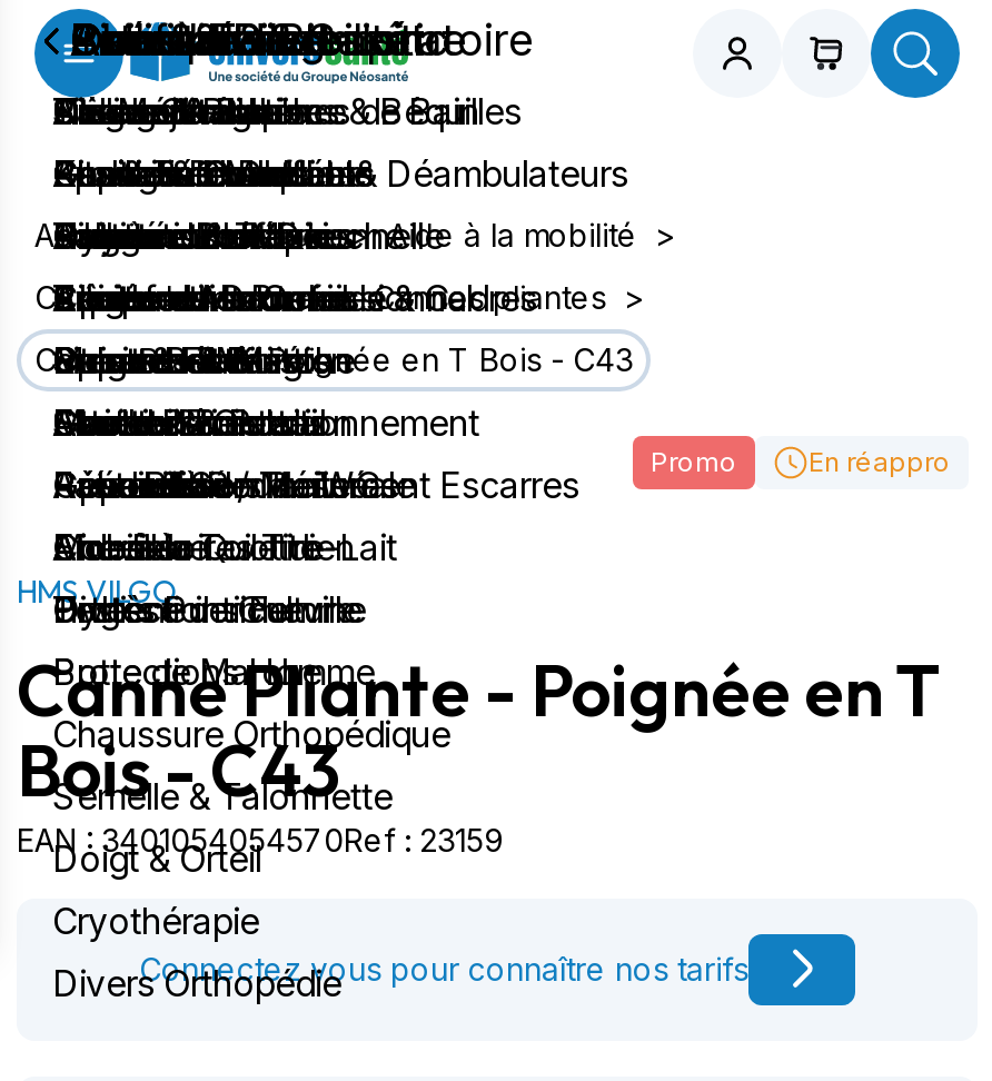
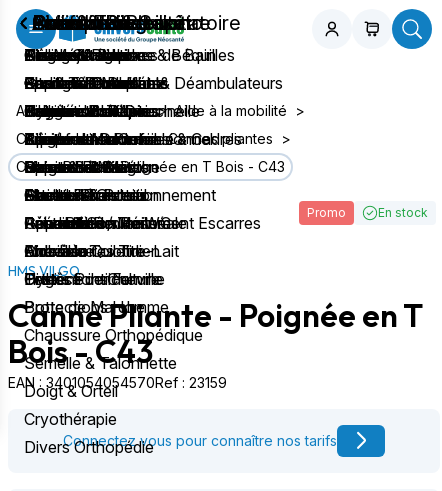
- En réappro
+ En stock
